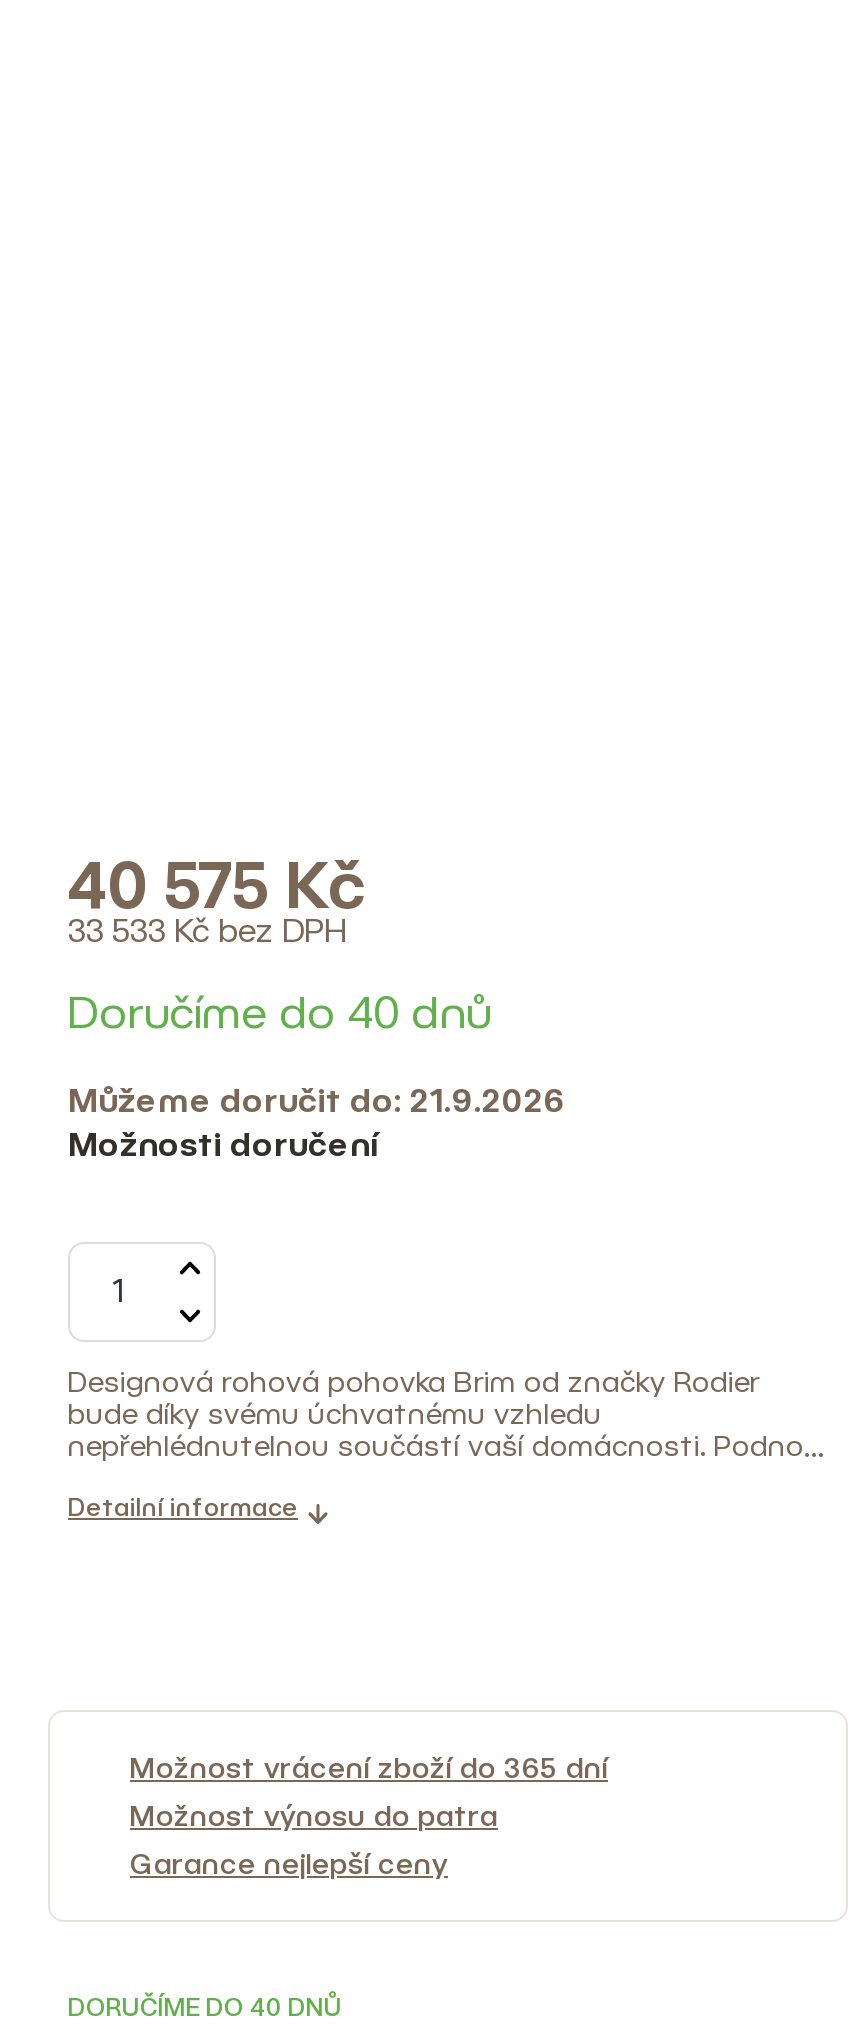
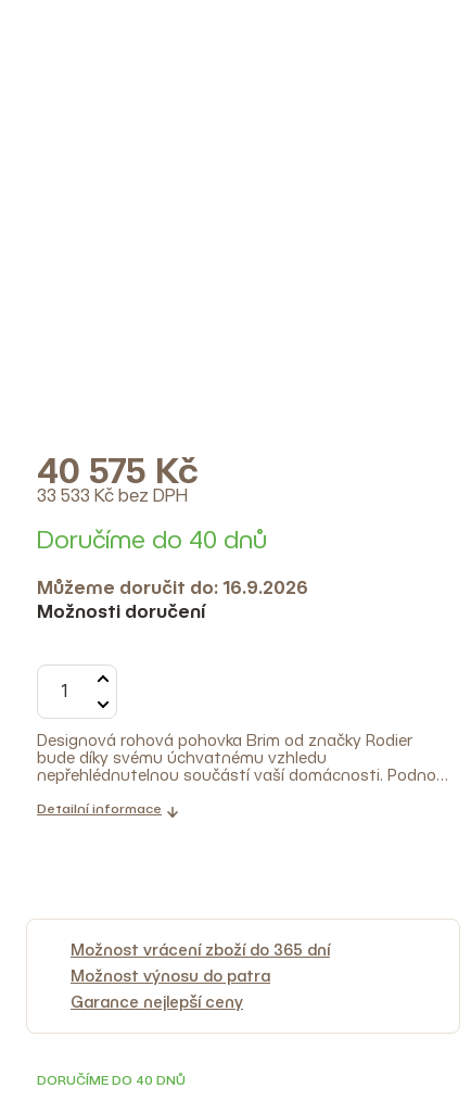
- Můžeme doručit do: 21.9.2026
+ Můžeme doručit do: 16.9.2026
